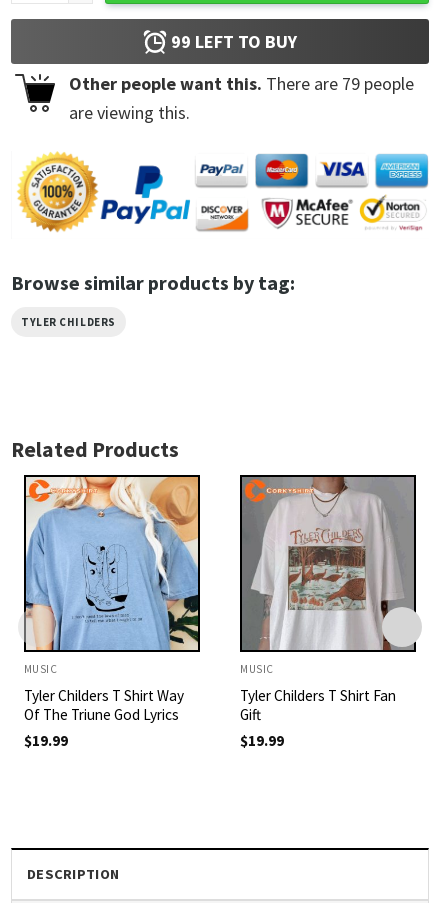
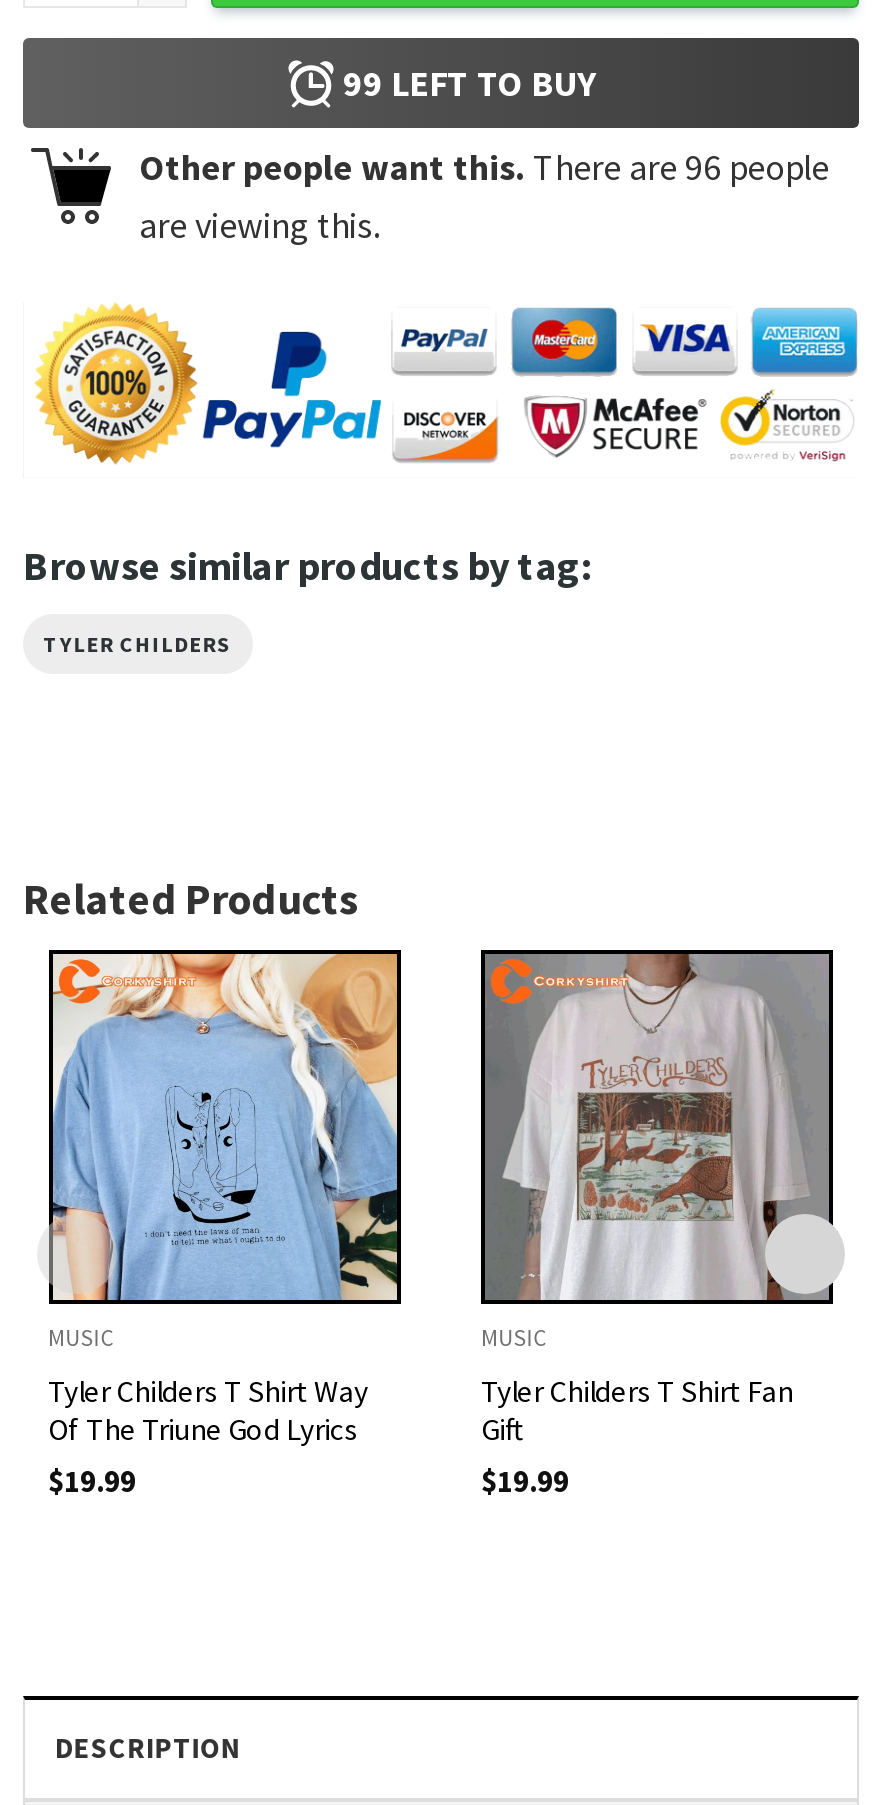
- Other people want this. There are 79 people
+ Other people want this. There are 96 people
